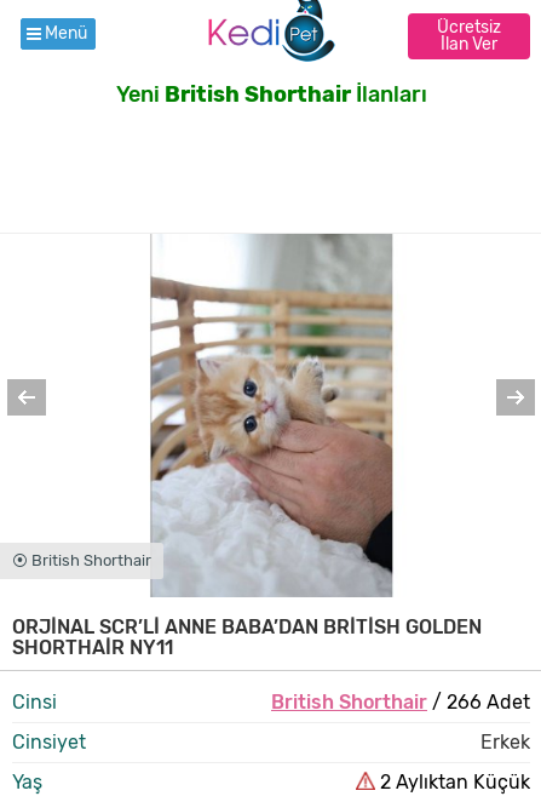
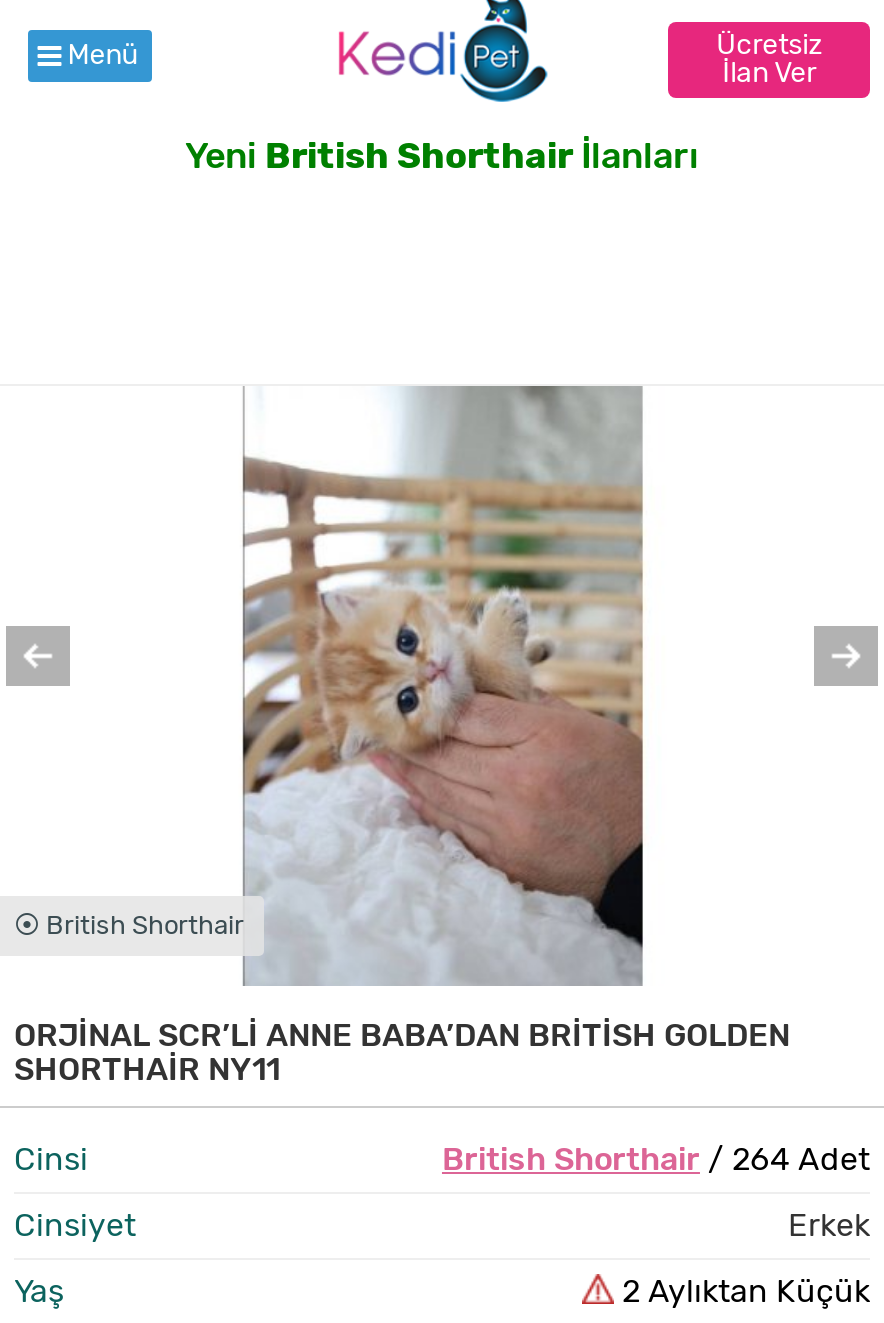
- British Shorthair / 266 Adet
+ British Shorthair / 264 Adet
